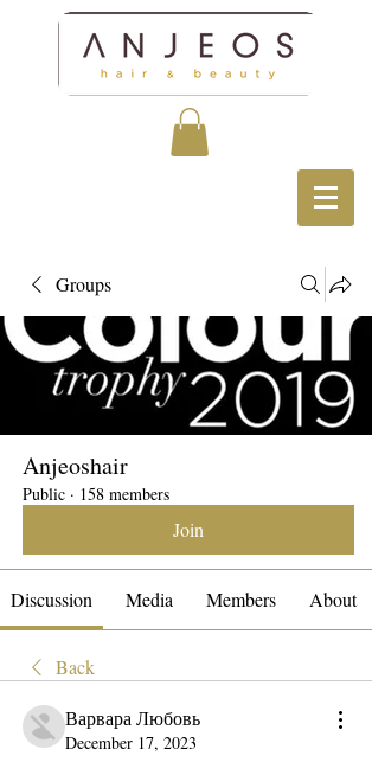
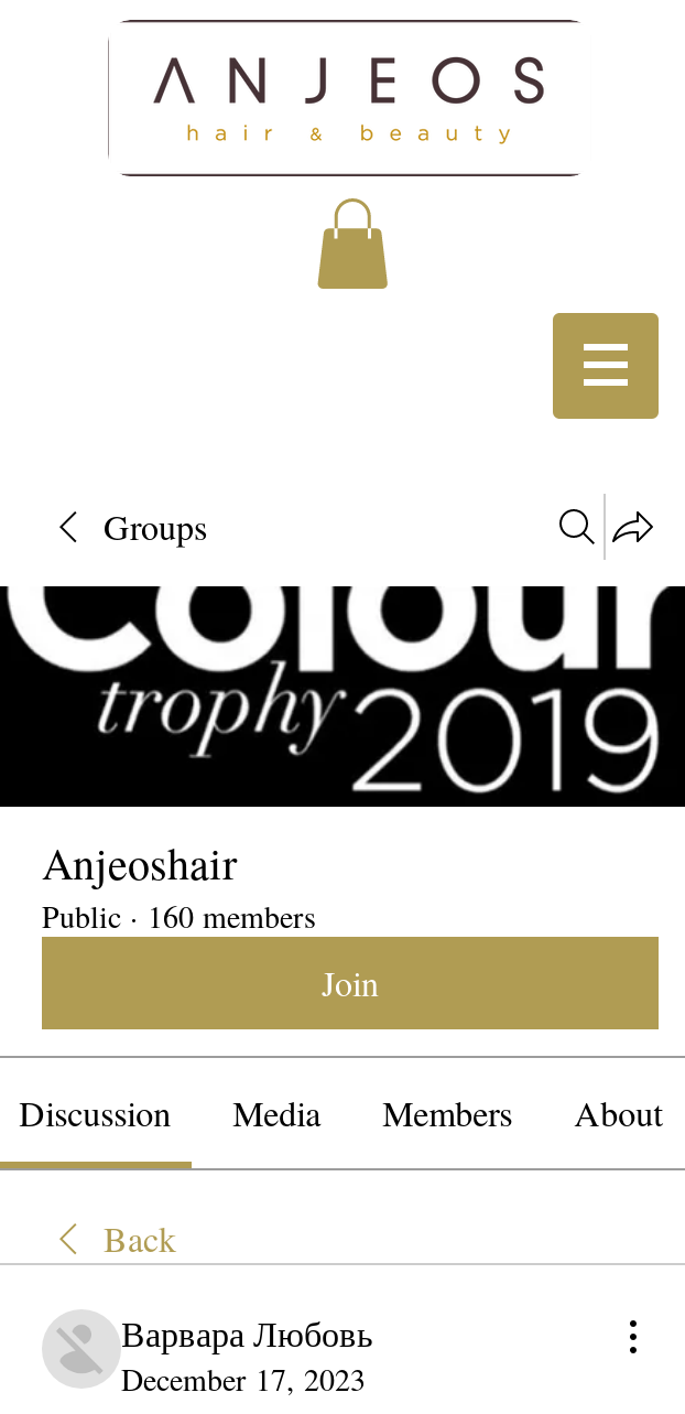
- Public · 158 members
+ Public · 160 members
